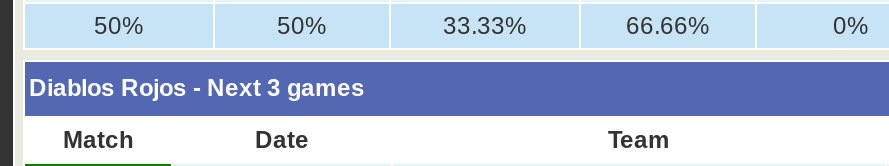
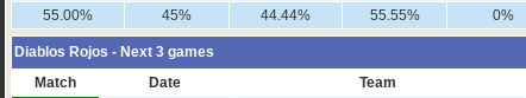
- 50%
+ 55.00%

- 50%
+ 45%

- 33.33%
+ 44.44%

- 66.66%
+ 55.55%
